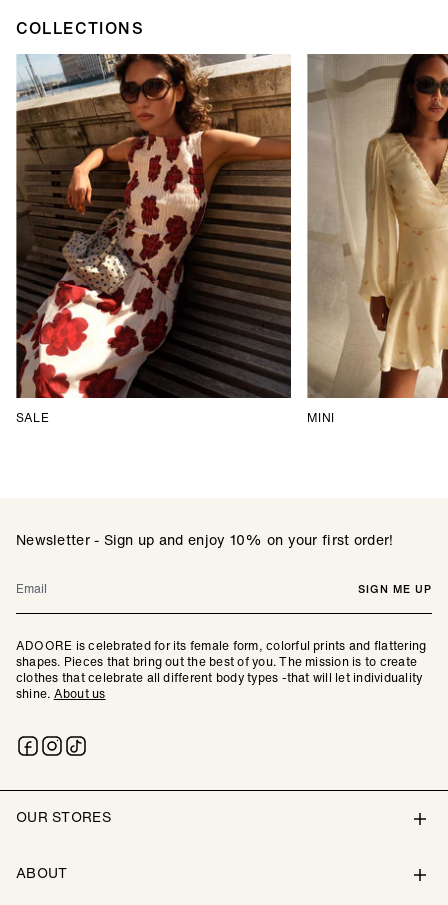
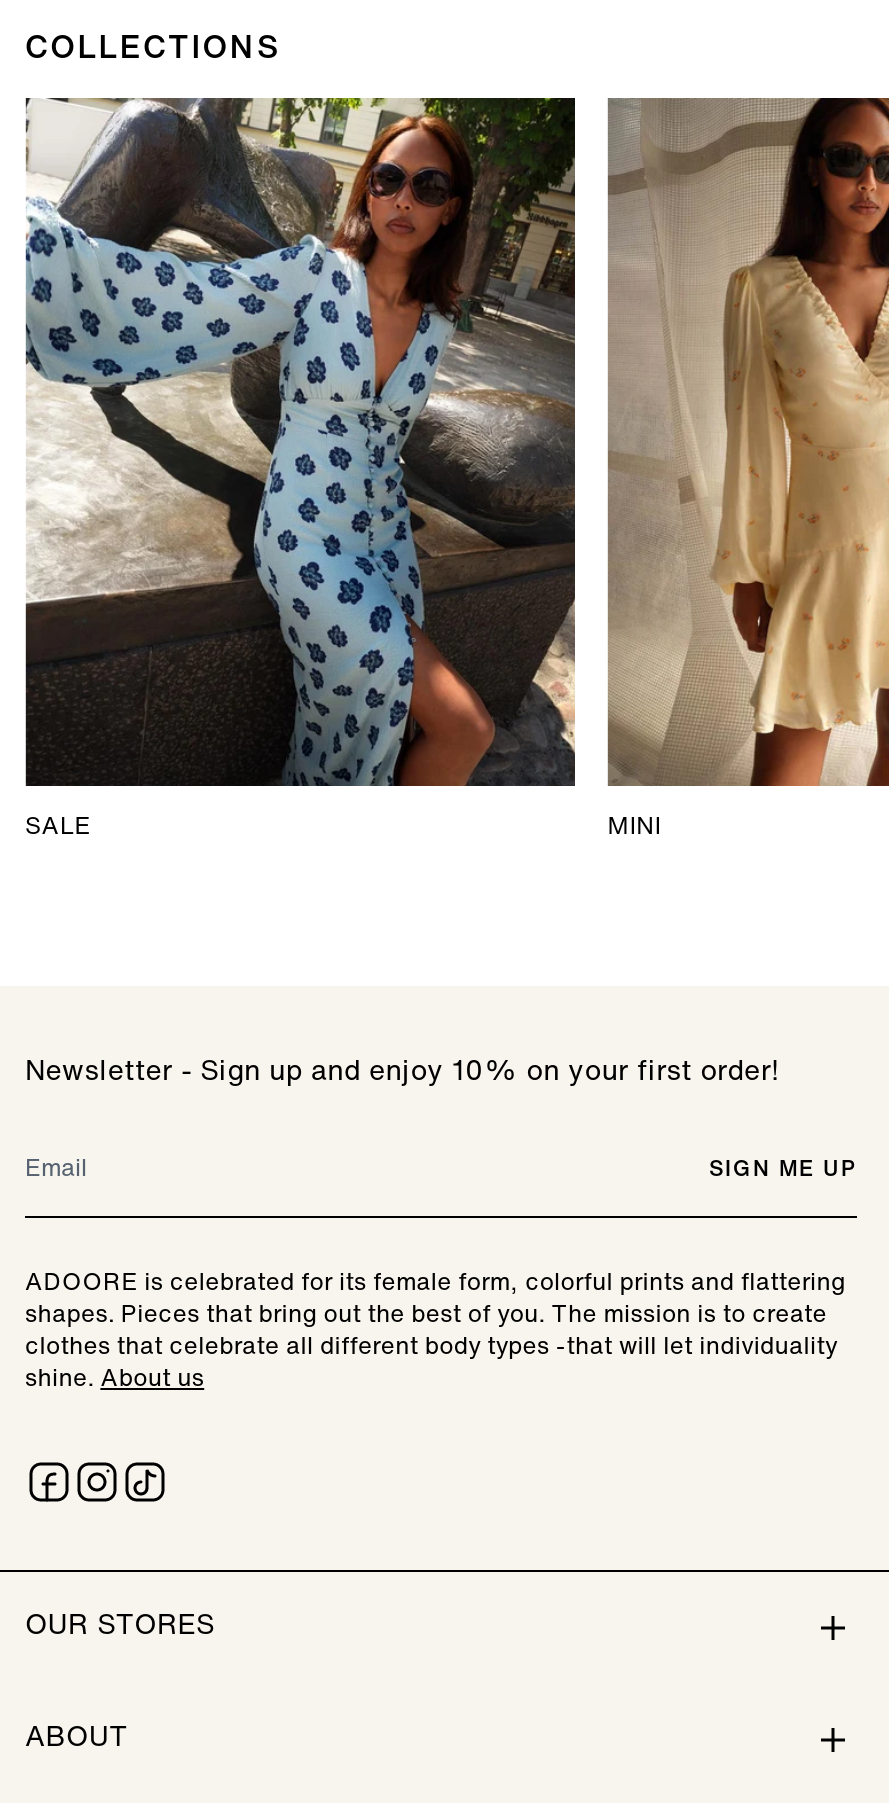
- [image]
+ [image]
